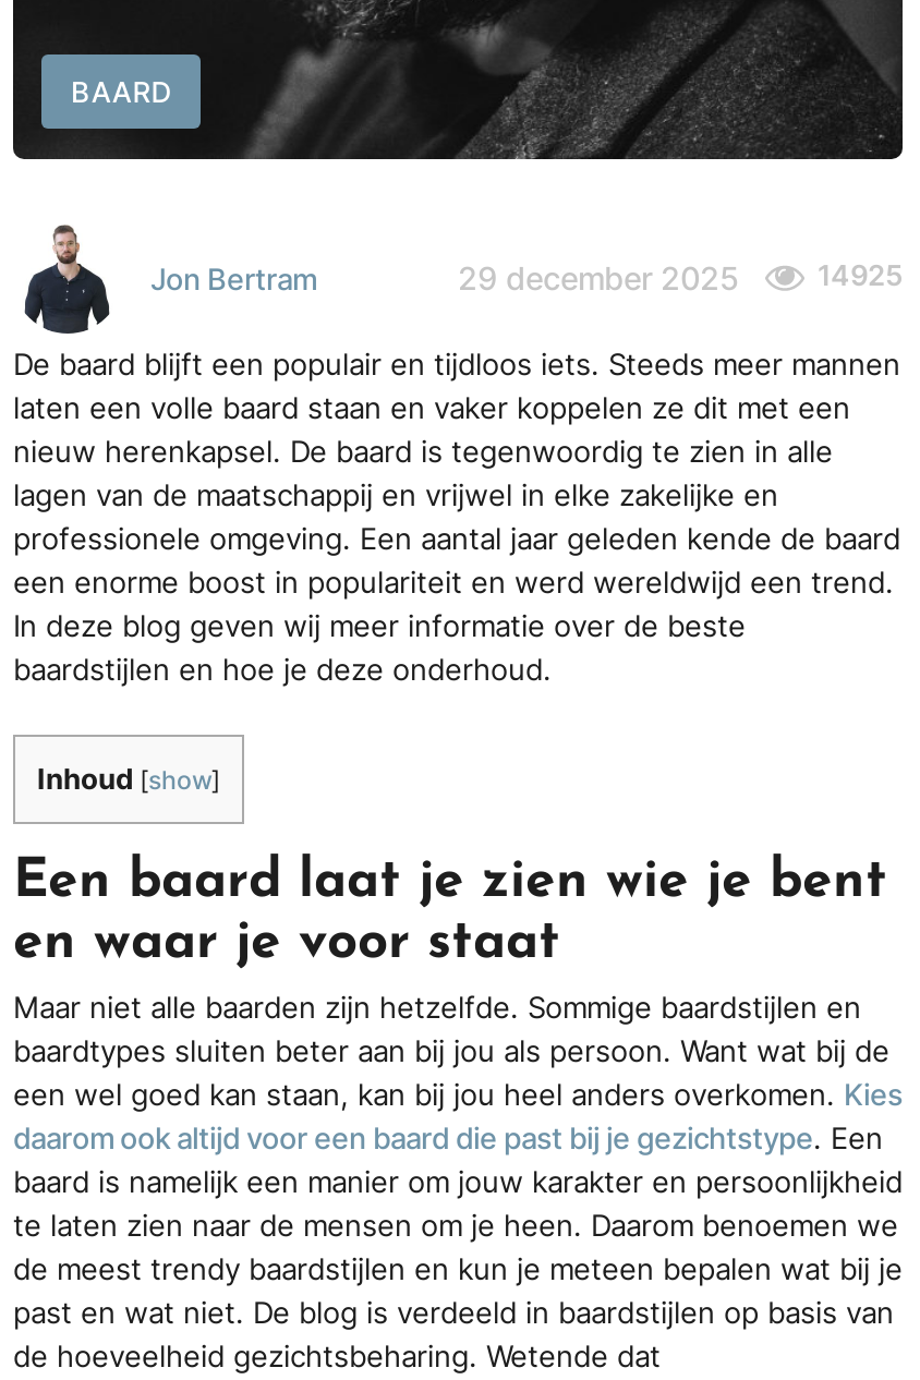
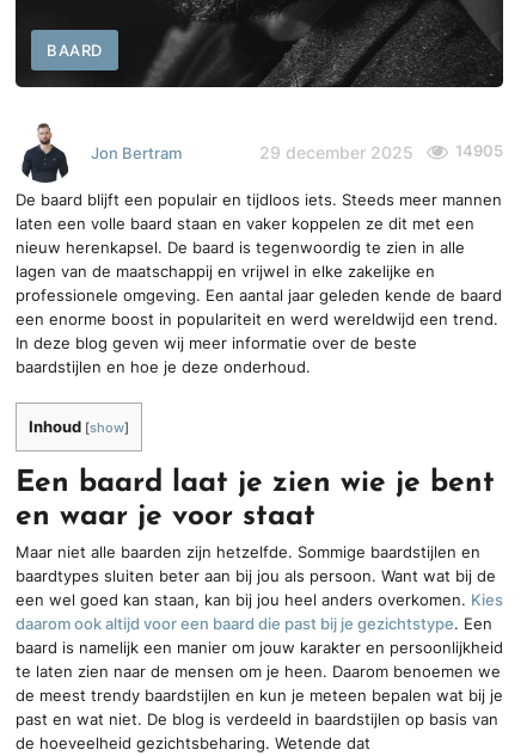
- 14925
+ 14905
